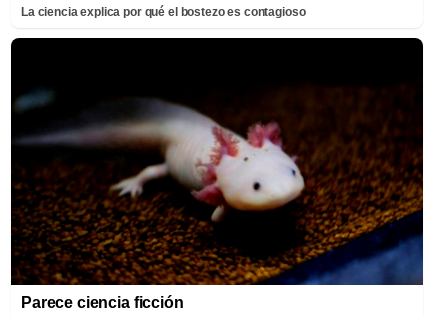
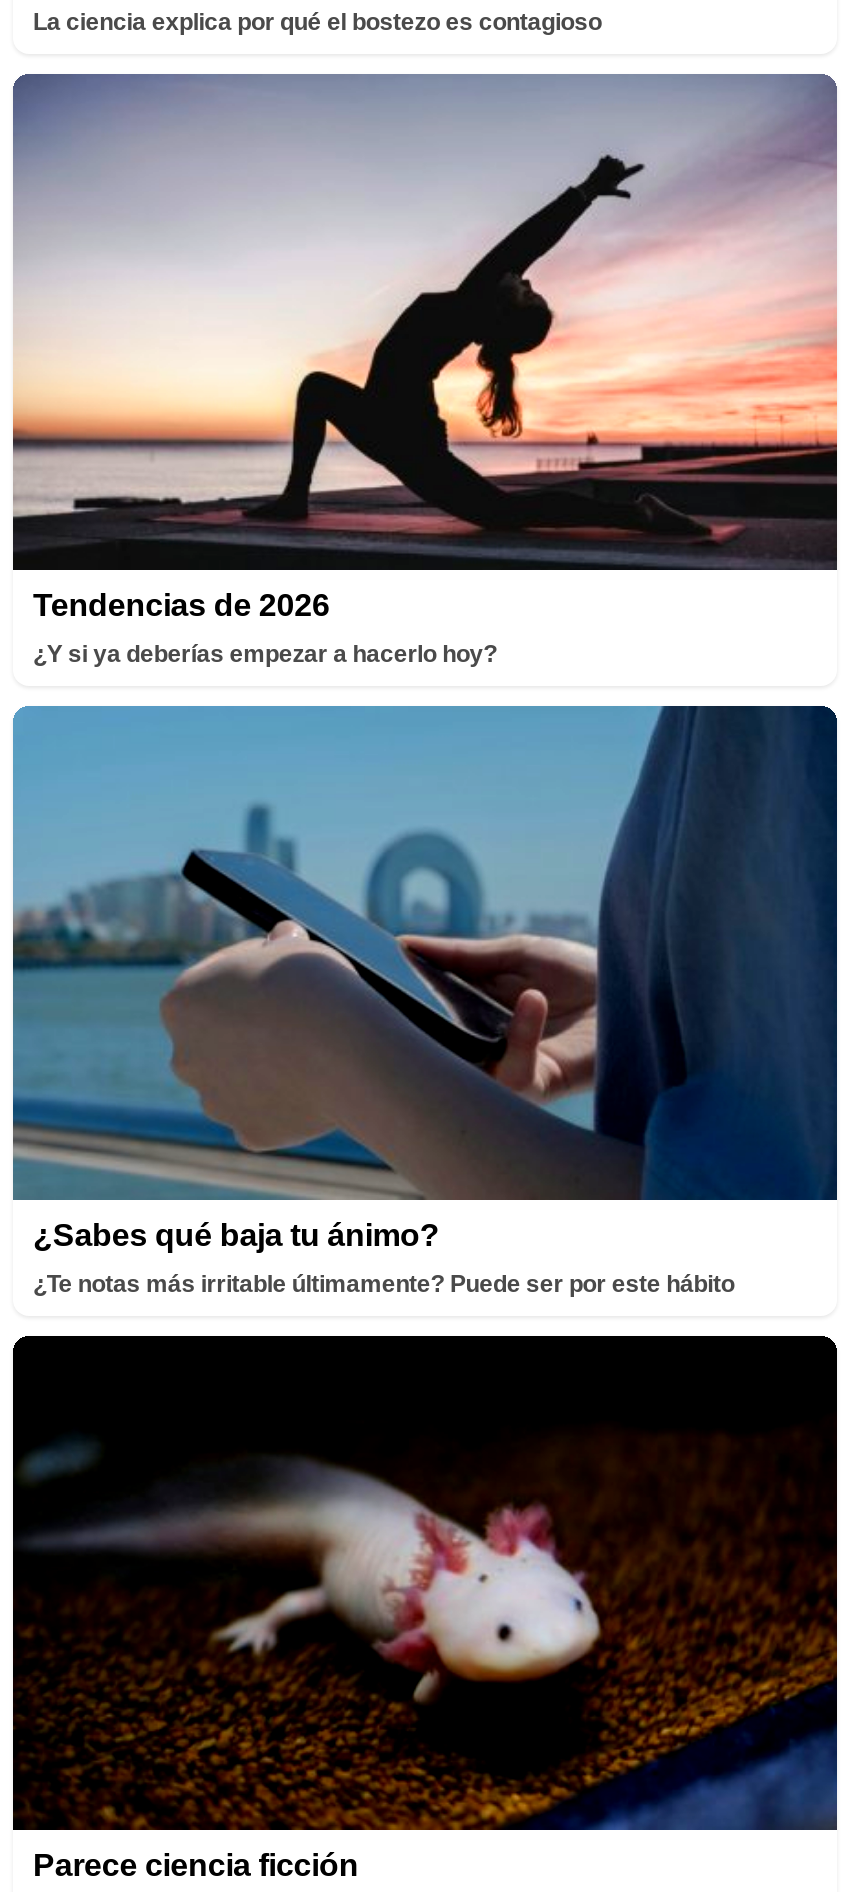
+ [image]
+ Tendencias de 2026
+ ¿Y si ya deberías empezar a hacerlo hoy?

+ [image]
+ ¿Sabes qué baja tu ánimo?
+ ¿Te notas más irritable últimamente? Puede ser por este hábito
